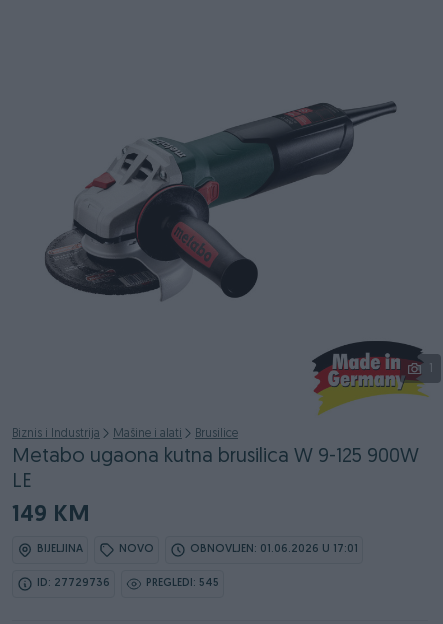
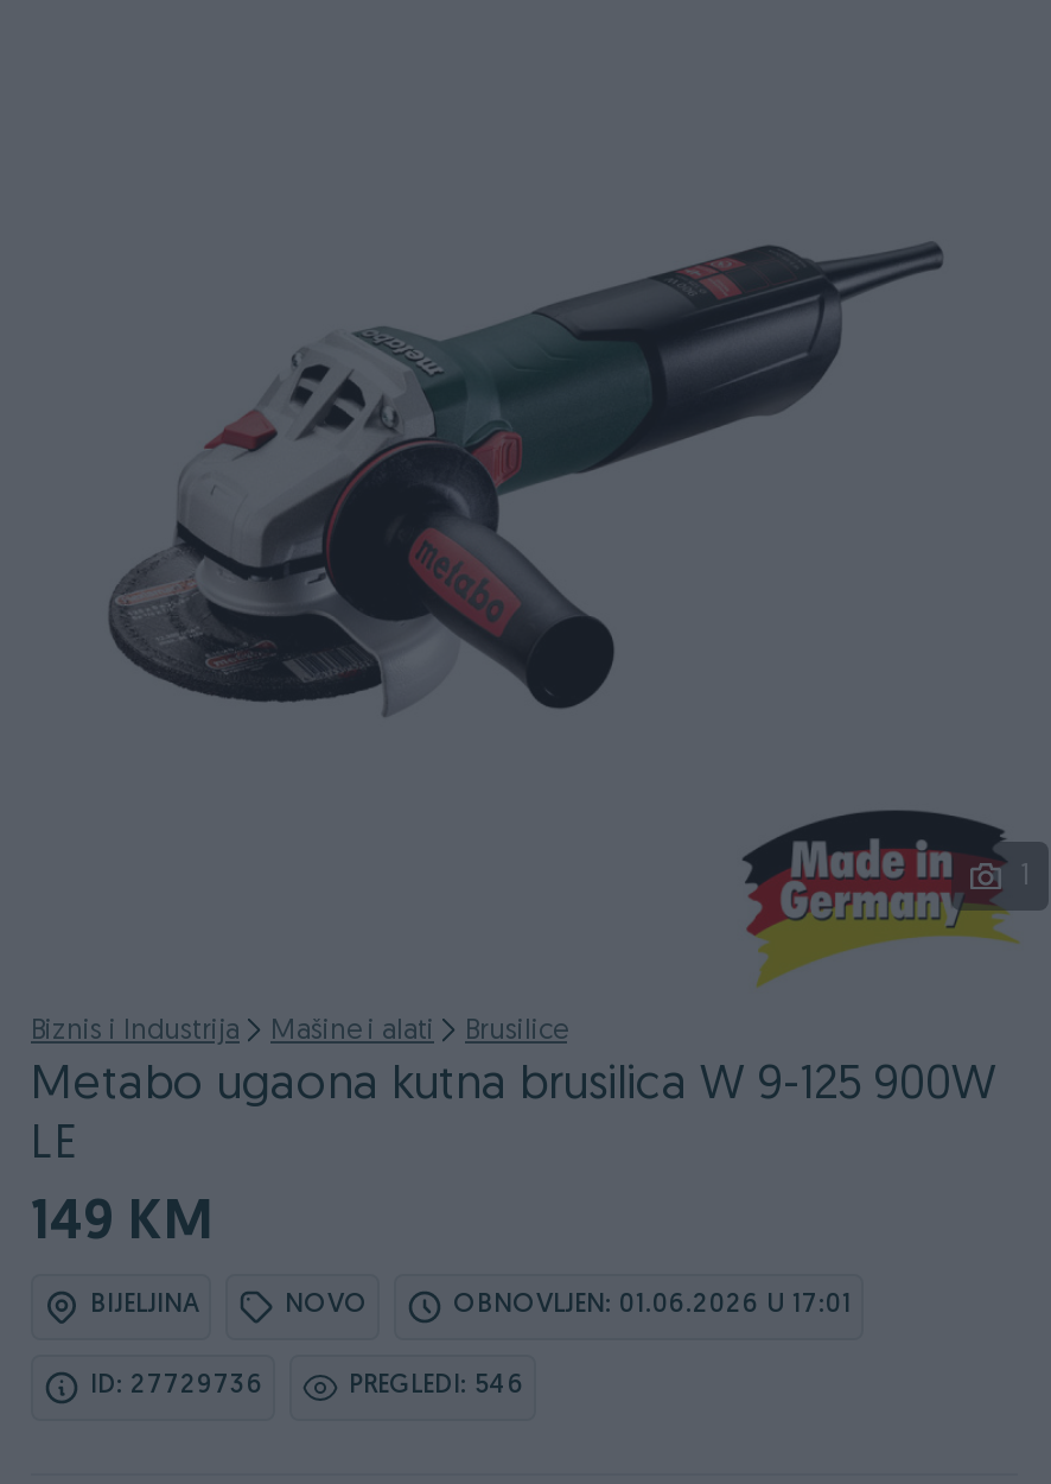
- PREGLEDI: 545
+ PREGLEDI: 546
